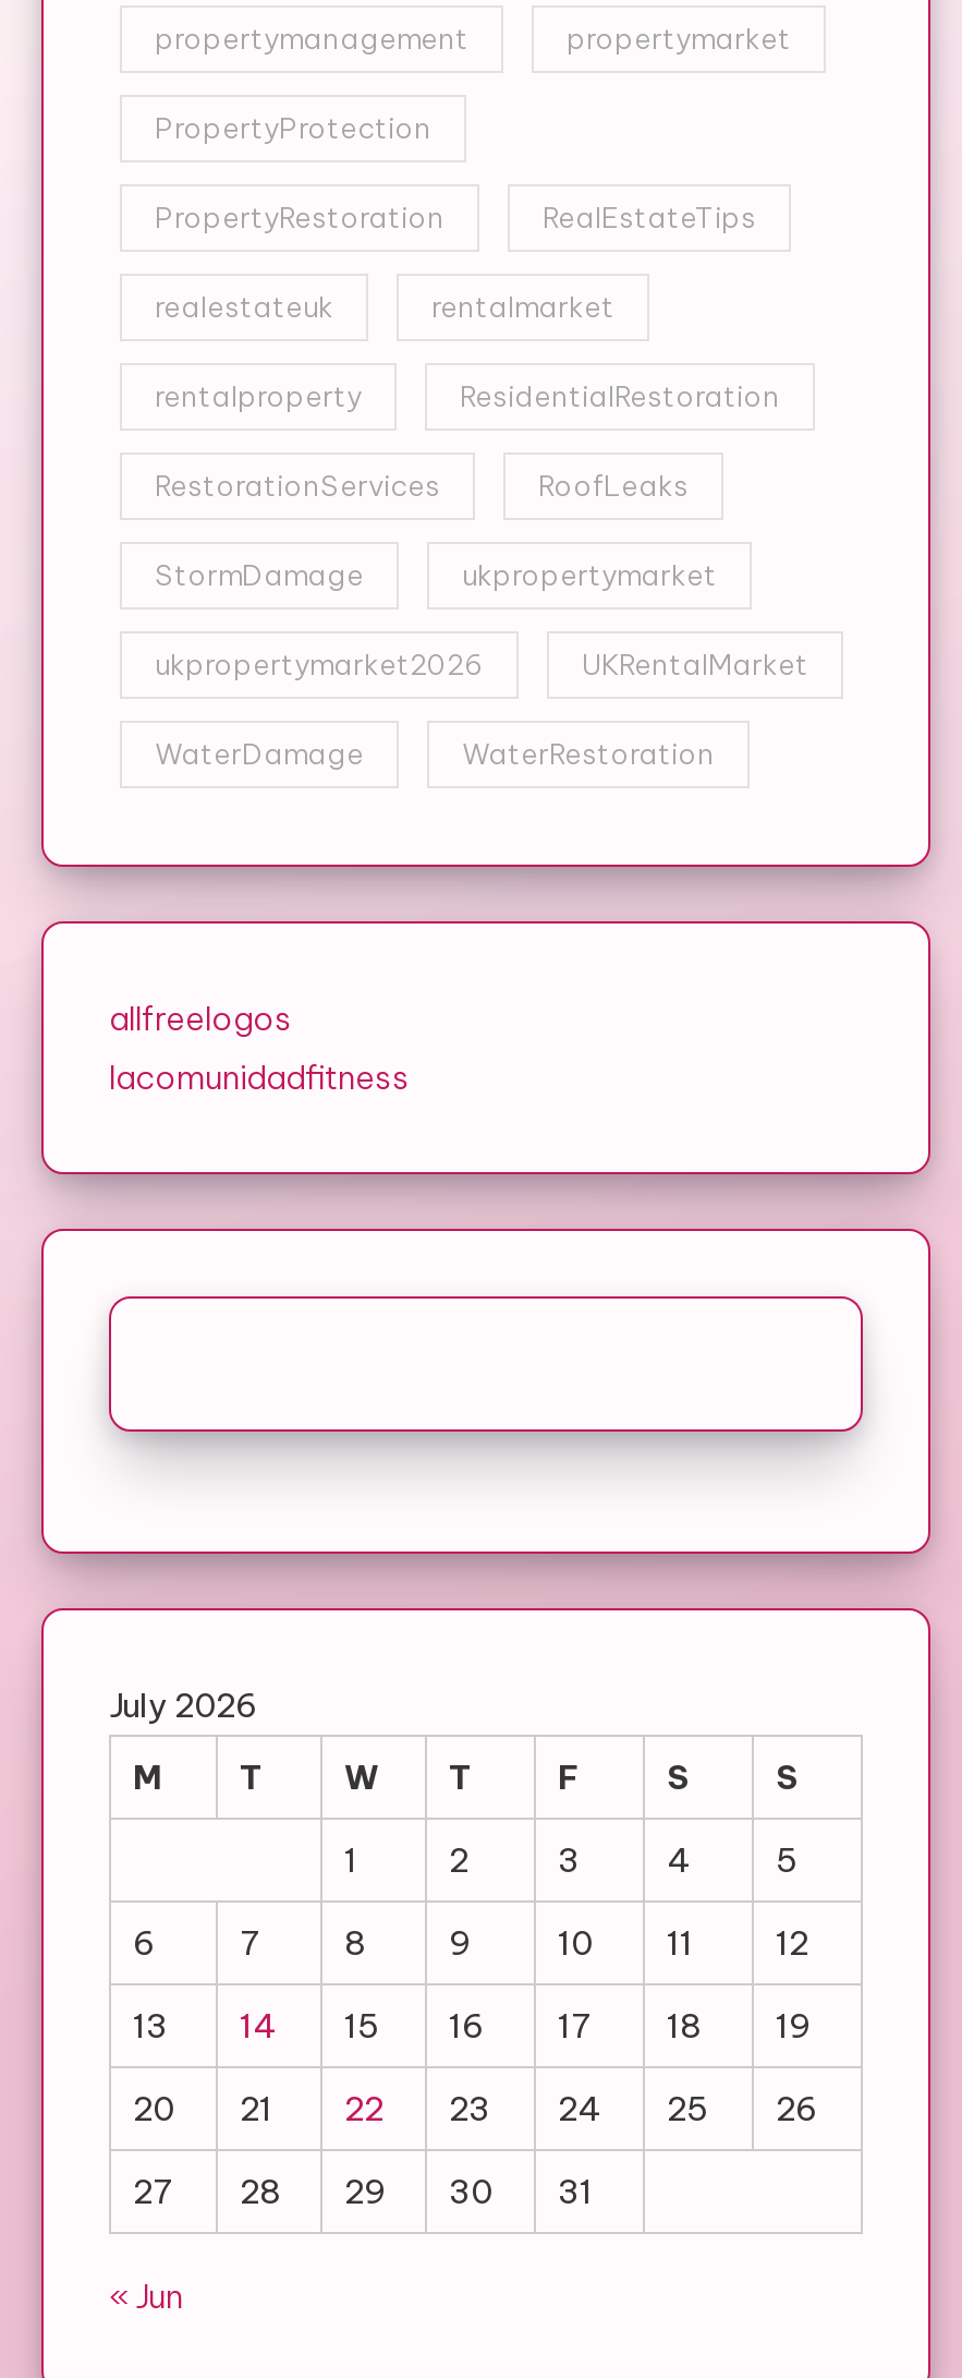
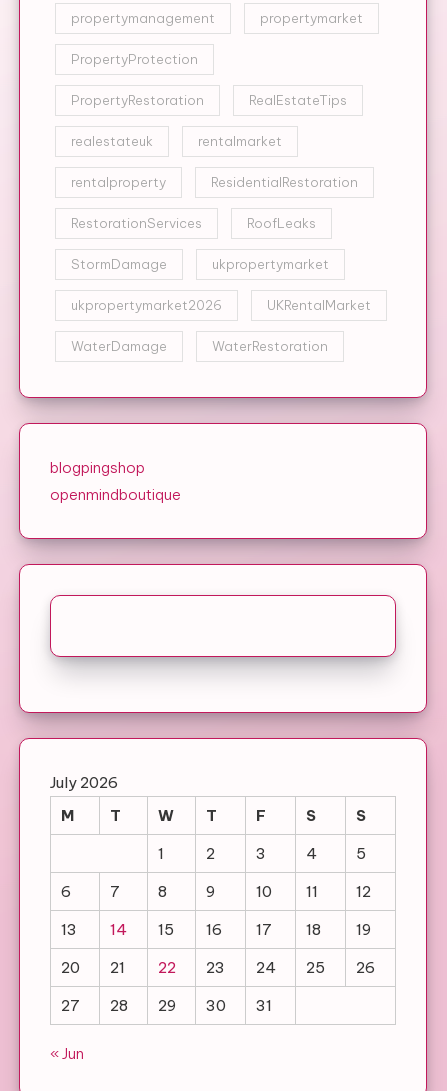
- allfreelogos
- lacomunidadfitness
+ blogpingshop
+ openmindboutique
